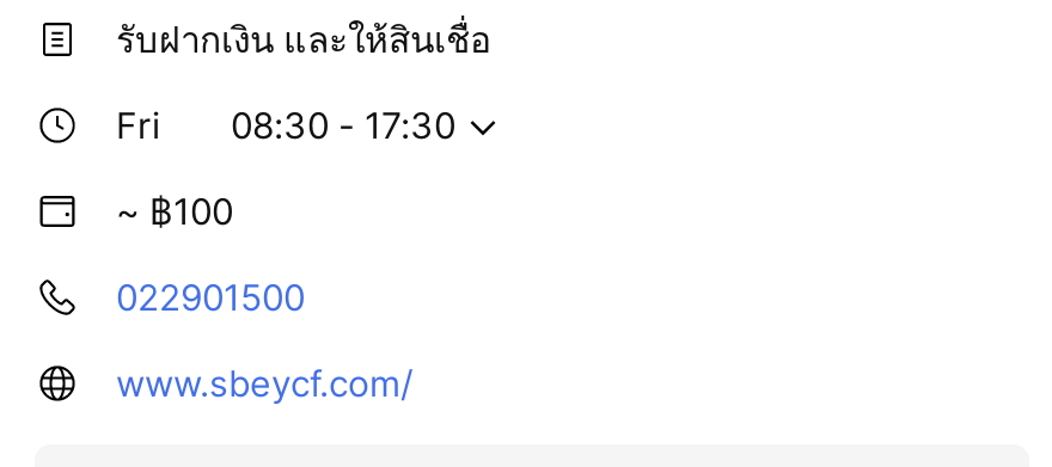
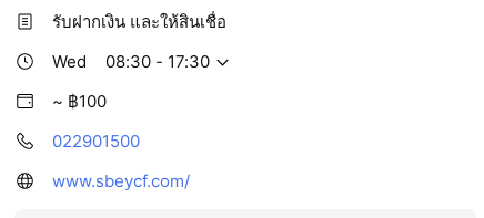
- Fri
+ Wed
